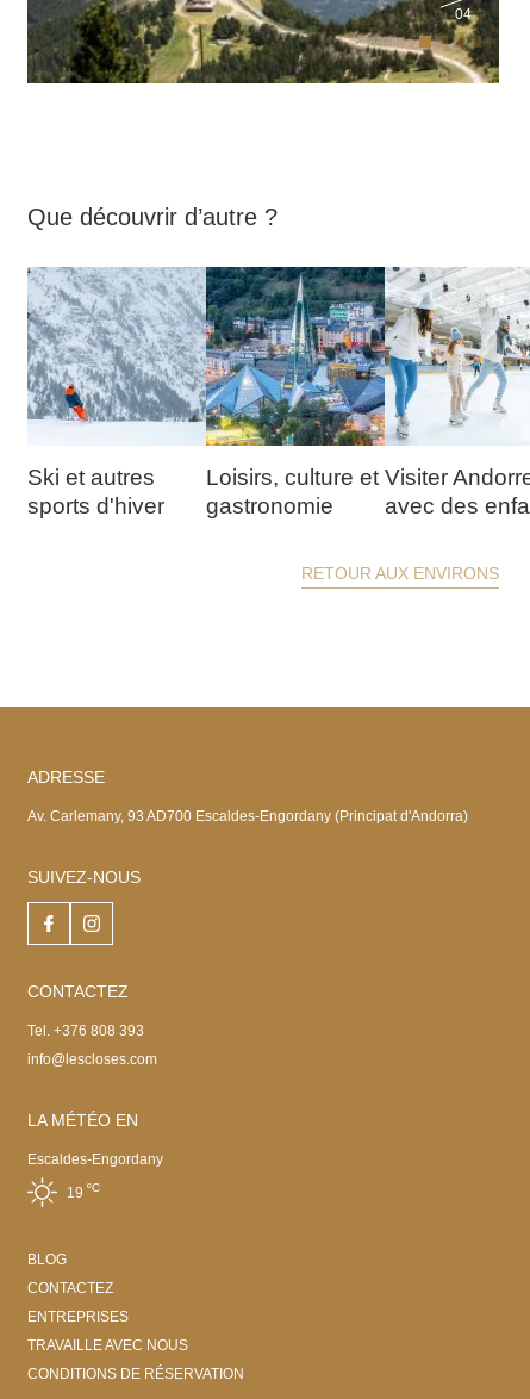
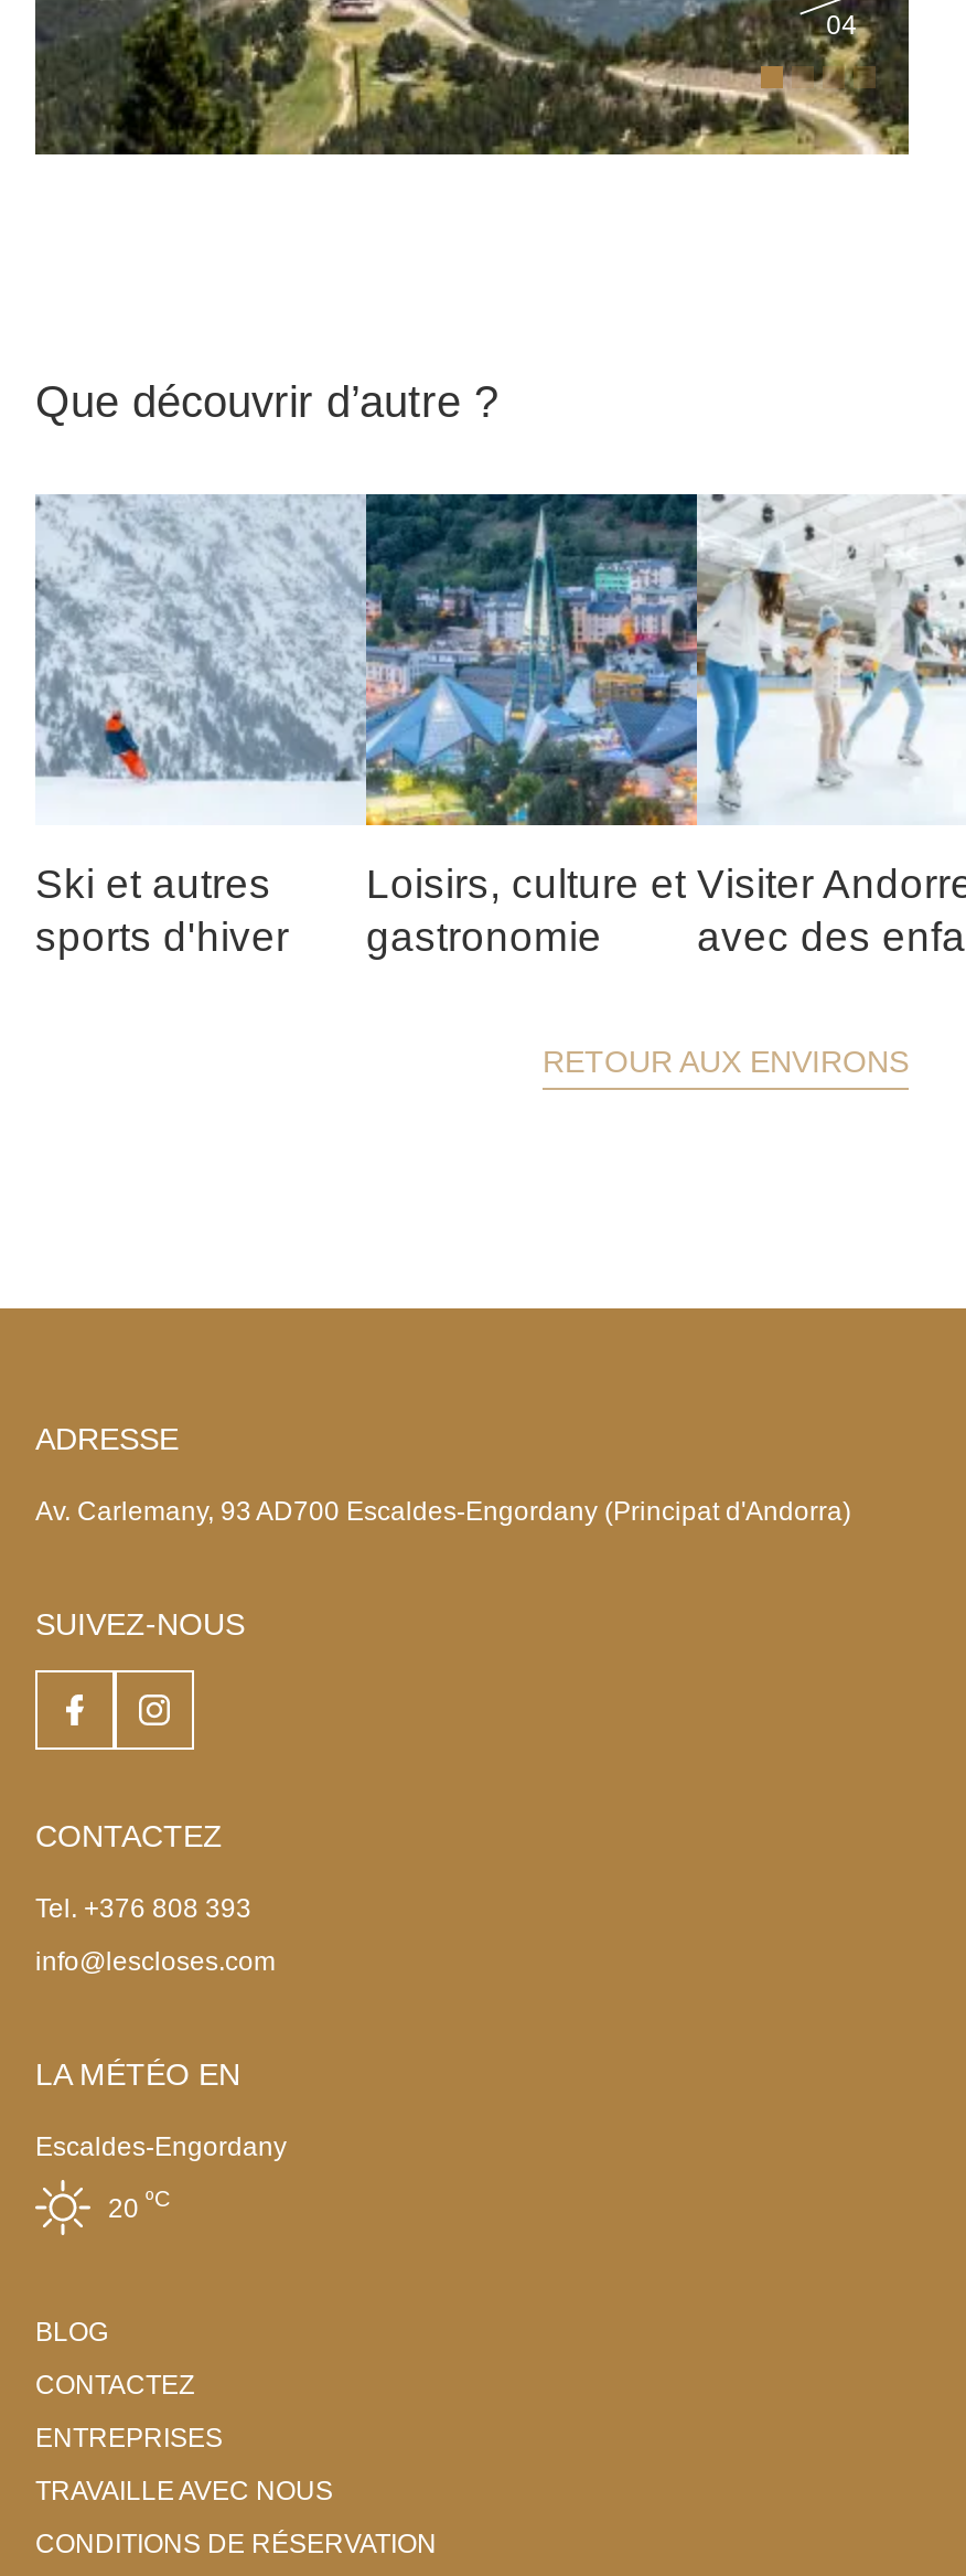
- 19 ºC
+ 20 ºC
